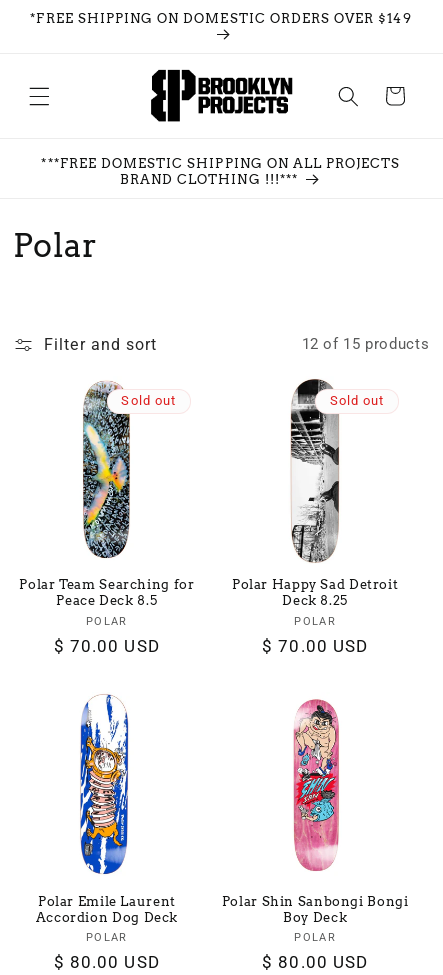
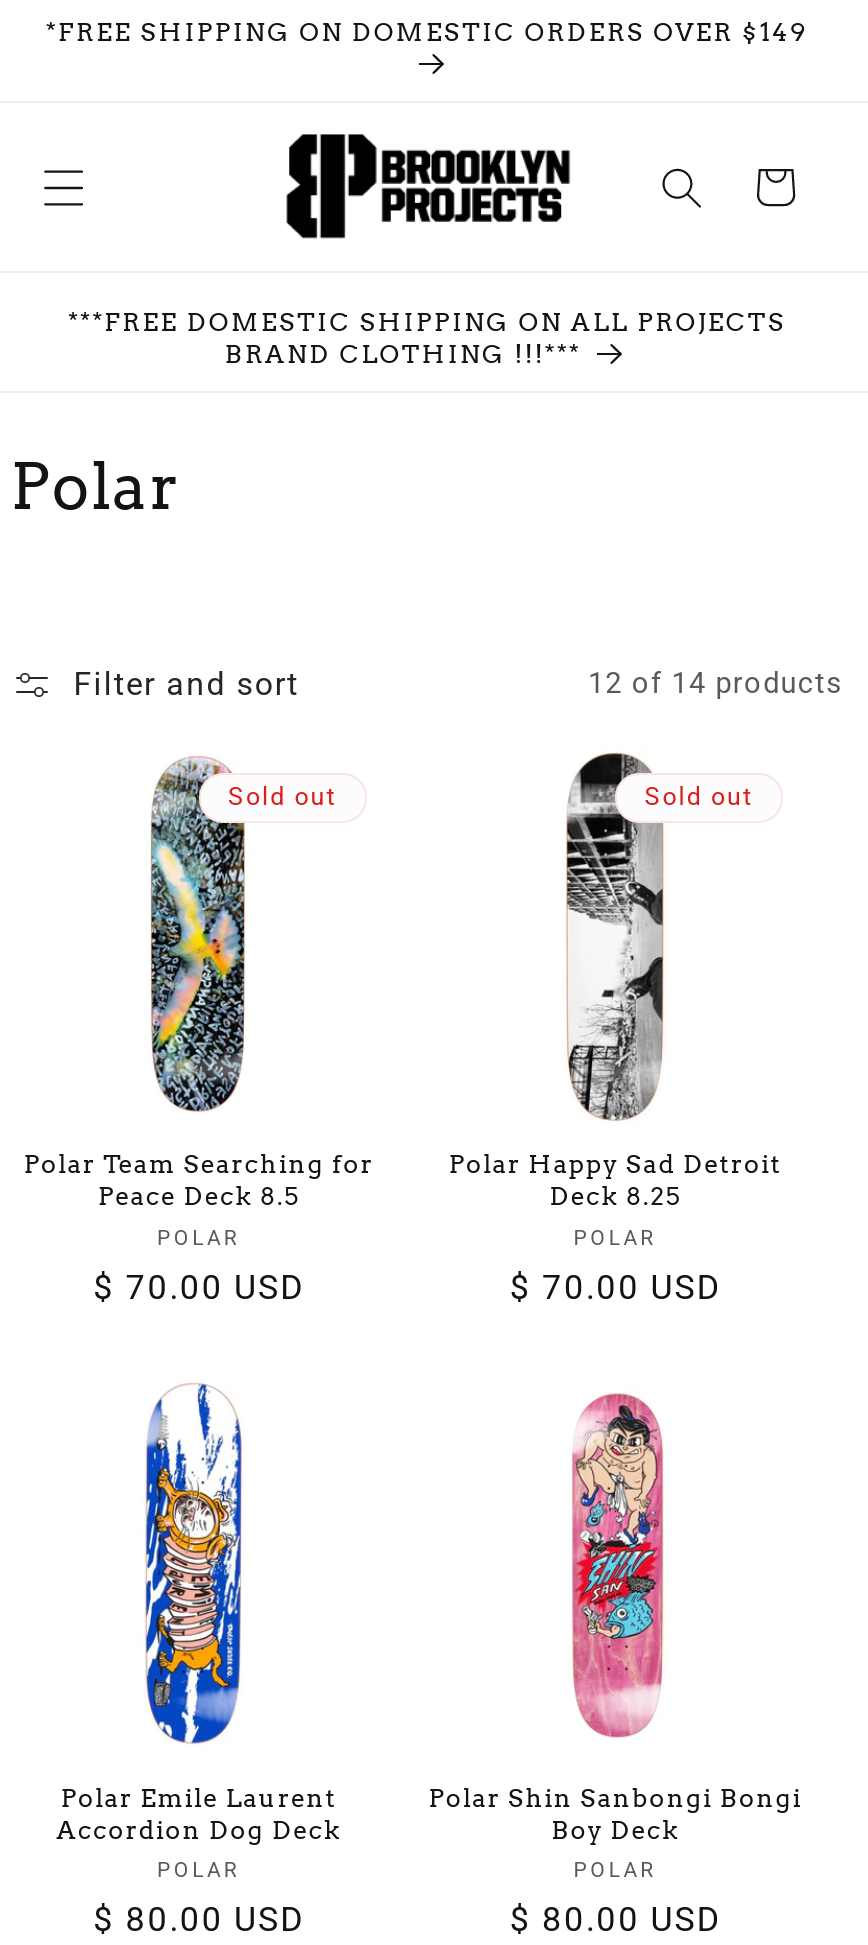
- 12 of 15 products
+ 12 of 14 products
